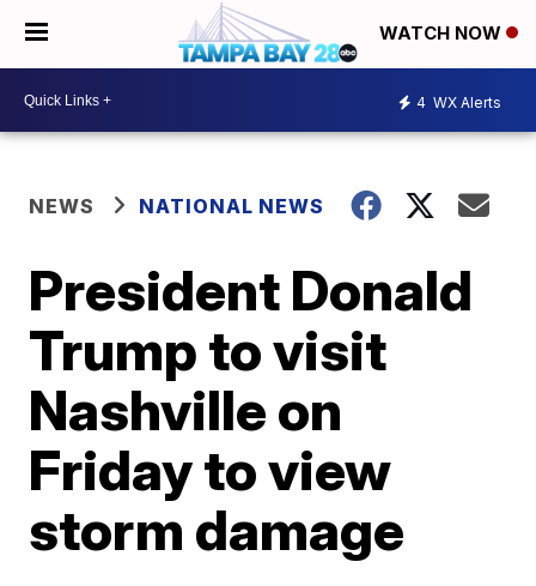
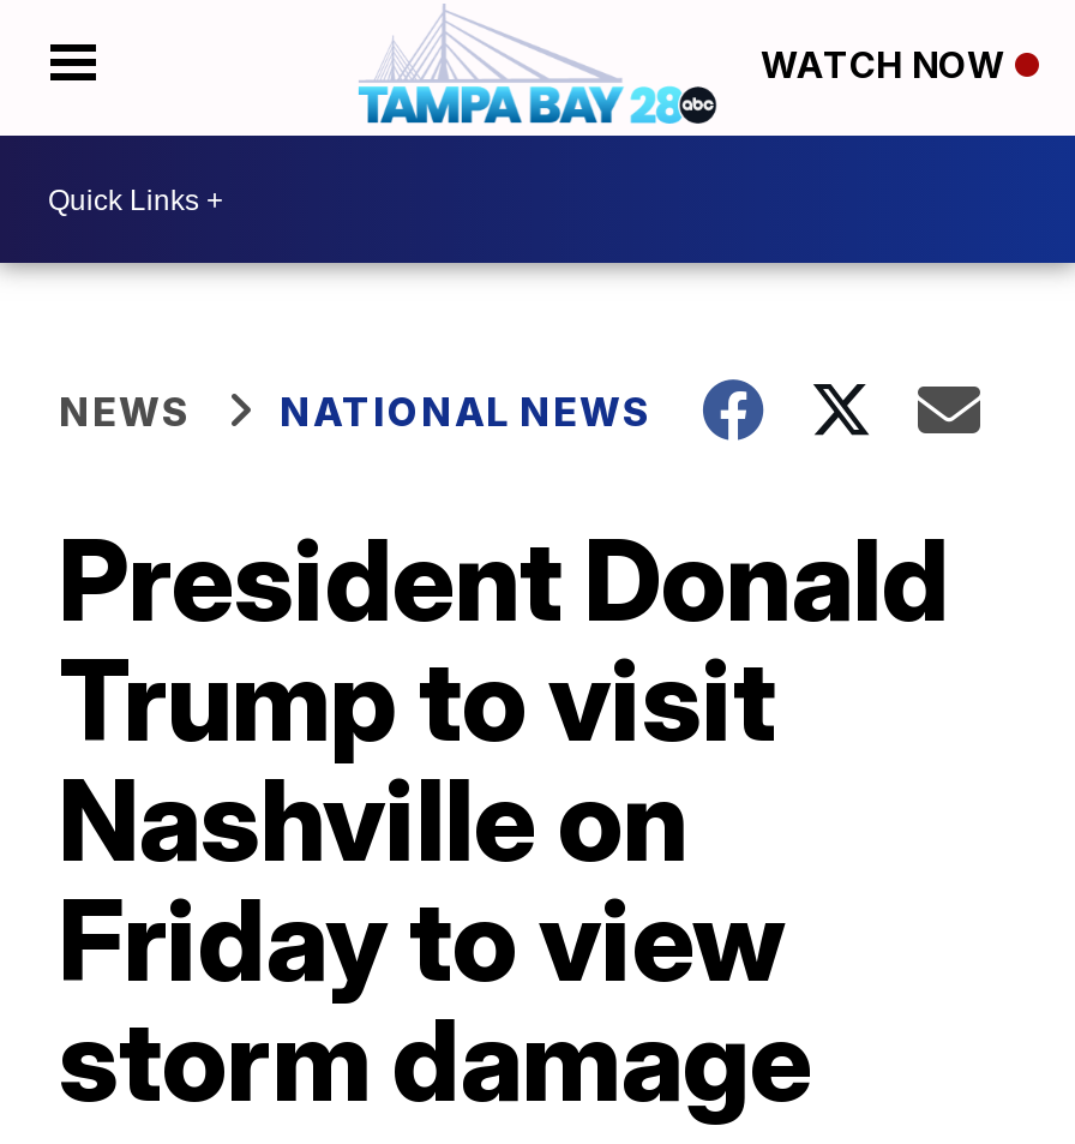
- 4 WX Alerts
